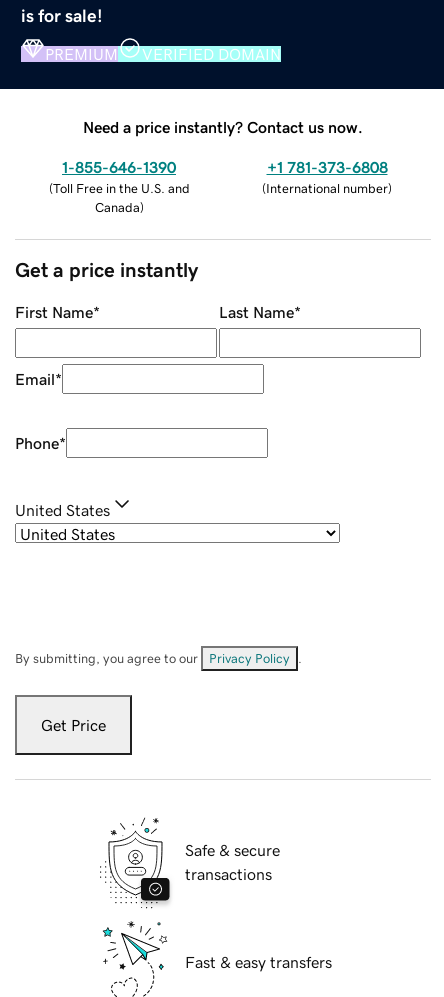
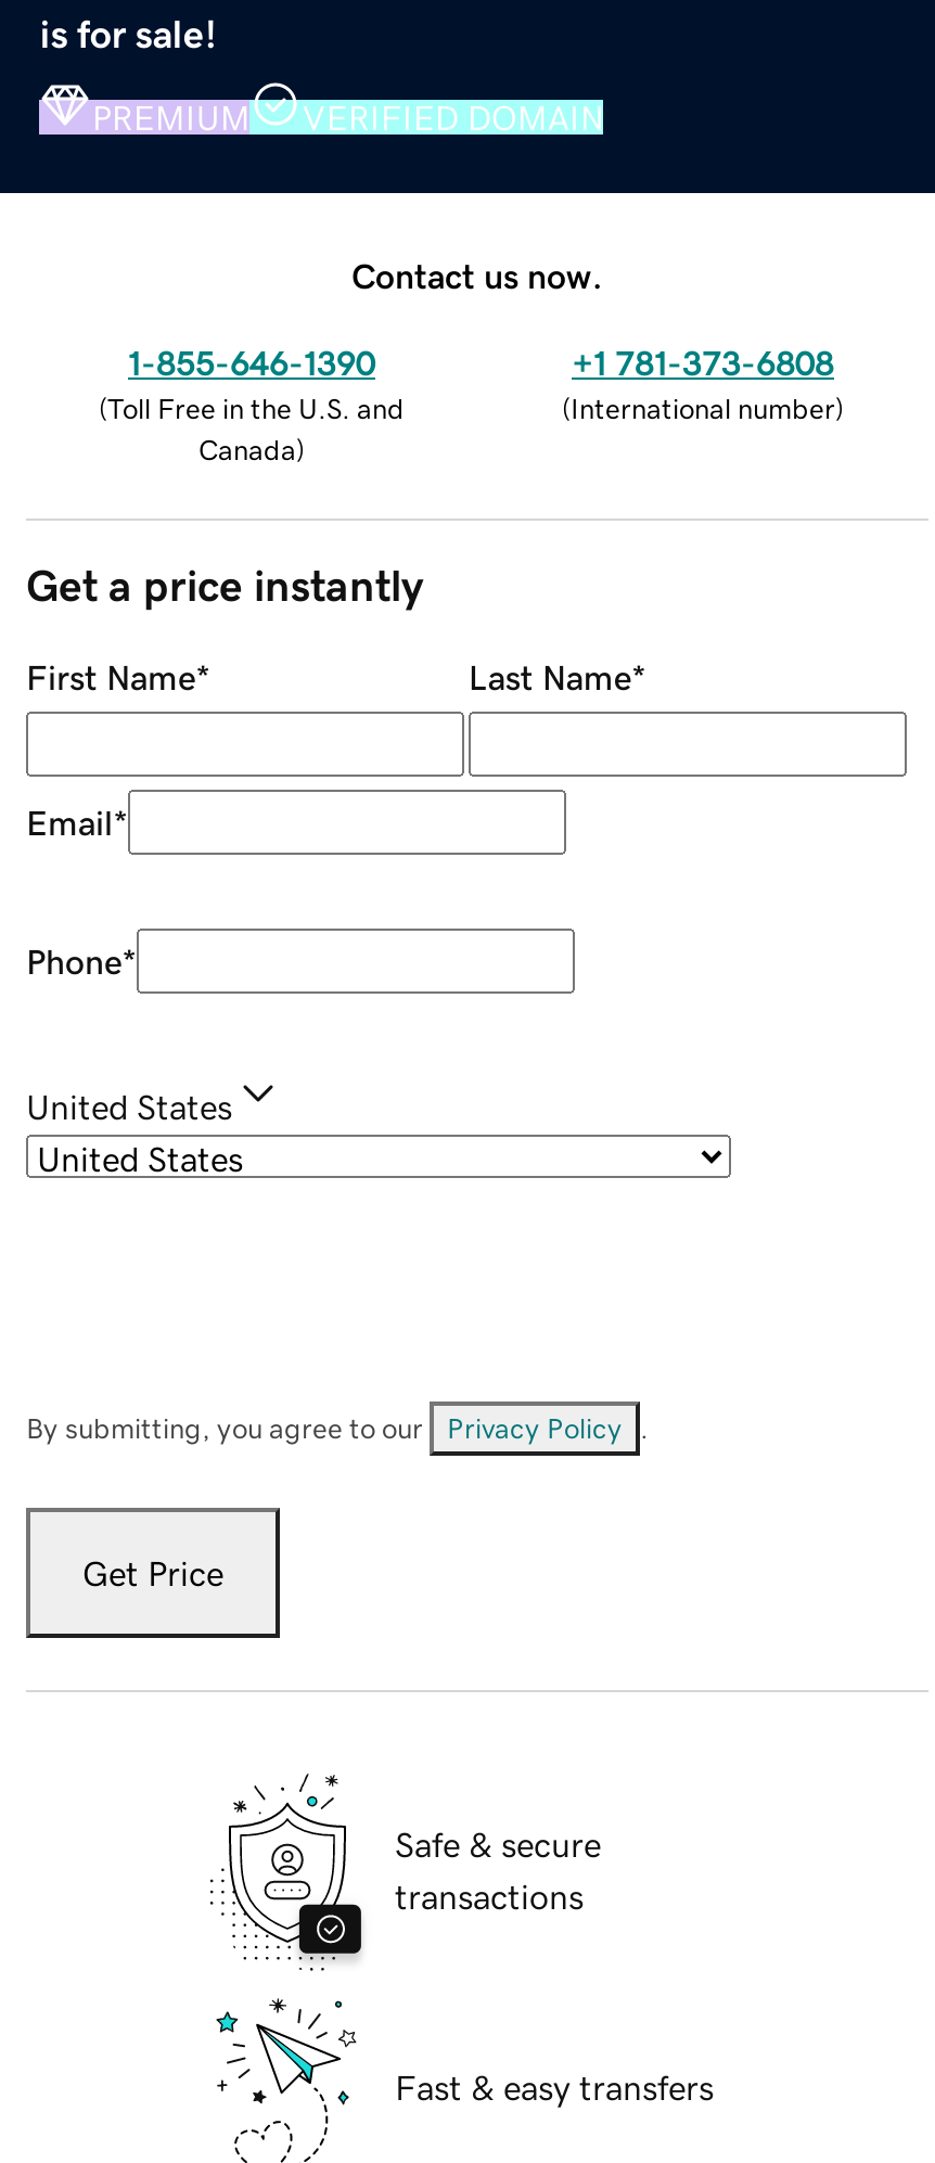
- Need a price instantly? Contact us now.
+ Contact us now.
